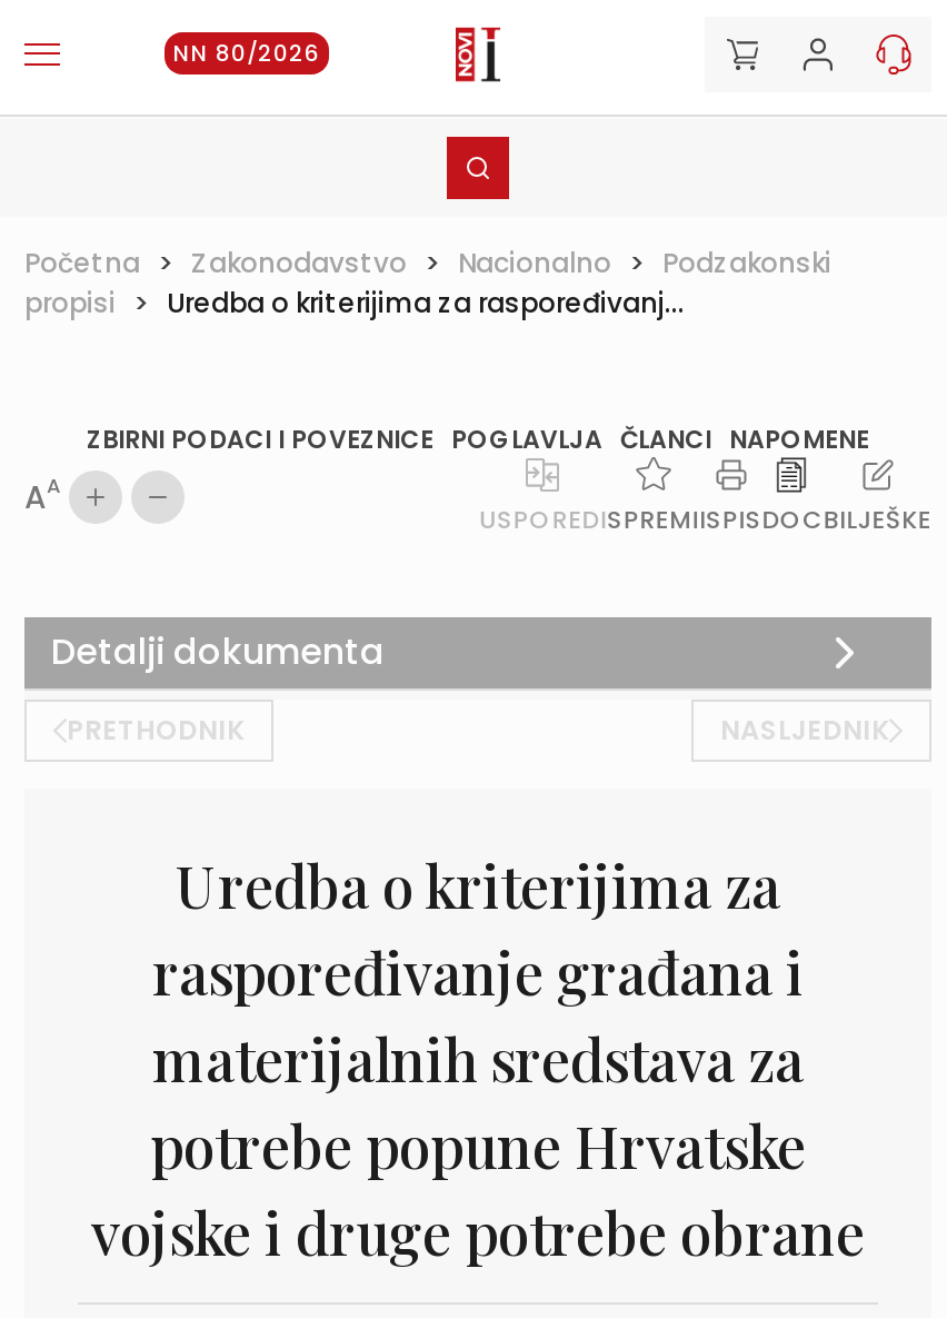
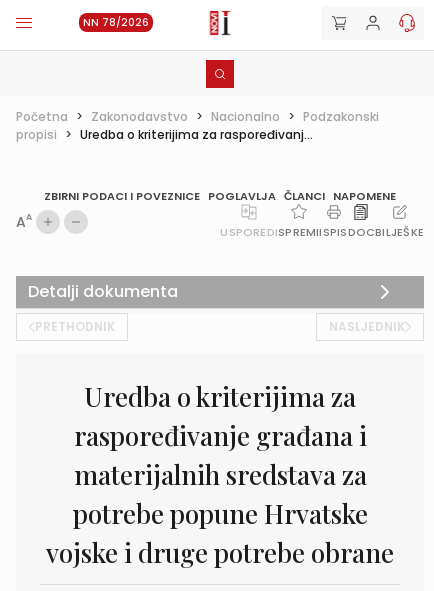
- NN 80/2026
+ NN 78/2026
